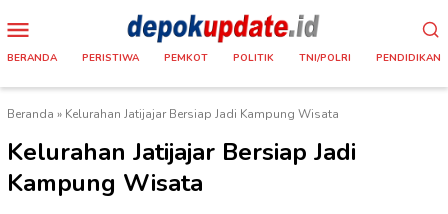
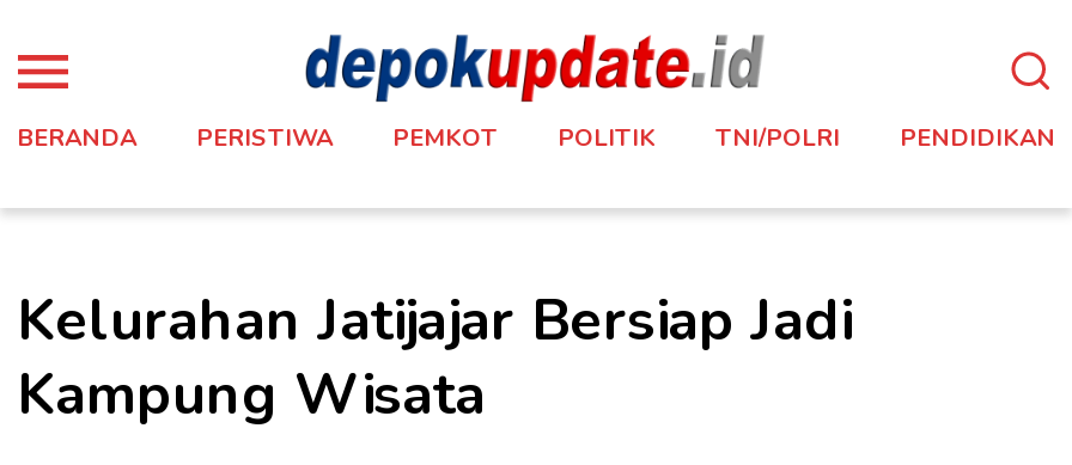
- Beranda» Kelurahan Jatijajar Bersiap Jadi Kampung Wisata
